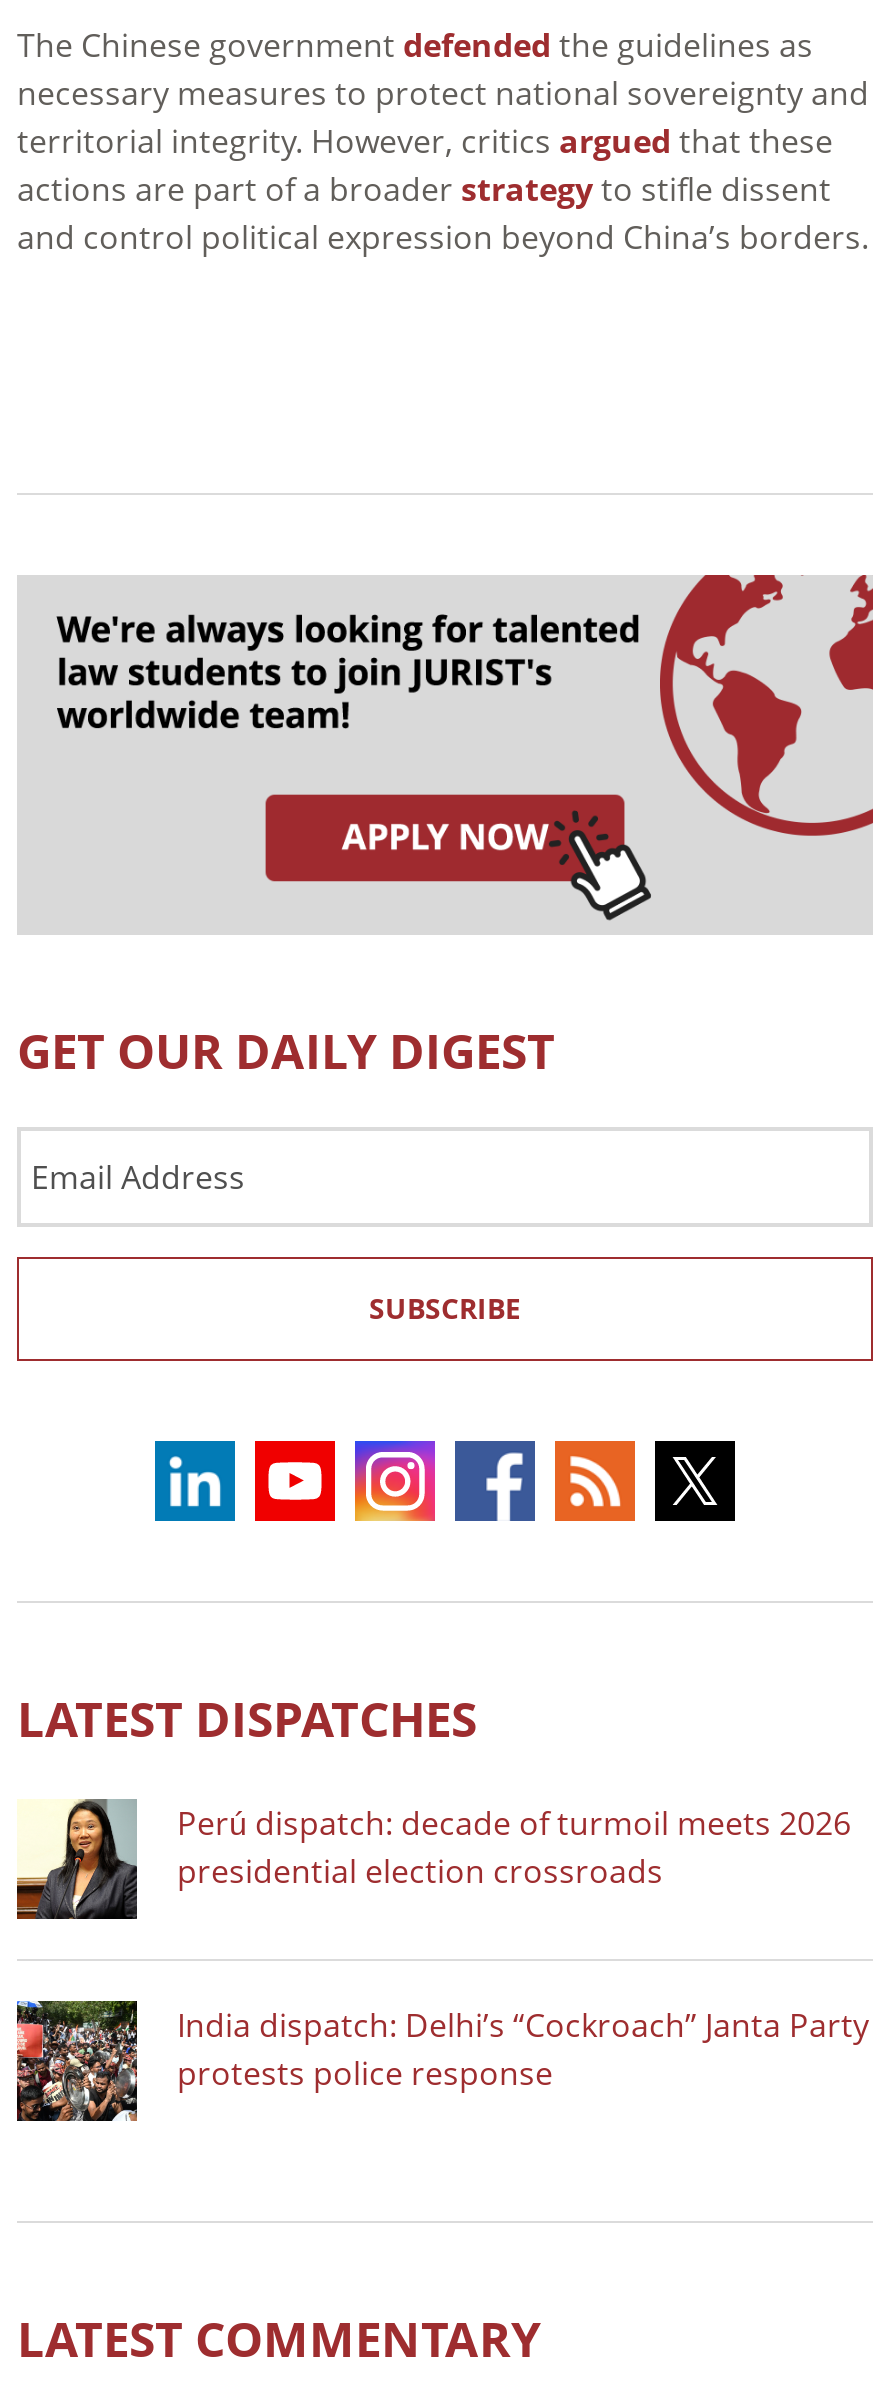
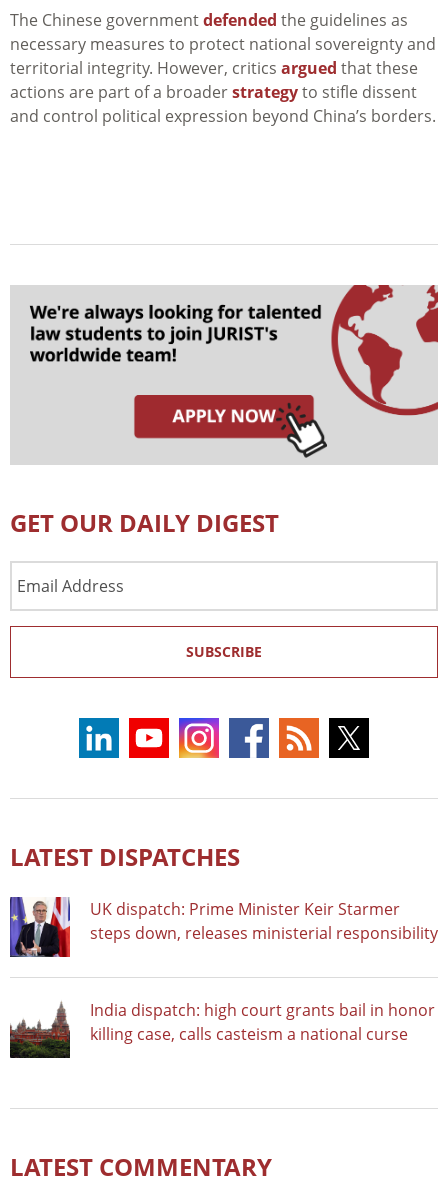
- [image]
- Perú dispatch: decade of turmoil meets 2026
- presidential election crossroads
+ [image]
+ UK dispatch: Prime Minister Keir Starmer
+ steps down, releases ministerial responsibility

- [image]
- India dispatch: Delhi’s “Cockroach” Janta Party
- protests police response
+ [image]
+ India dispatch: high court grants bail in honor
+ killing case, calls casteism a national curse
